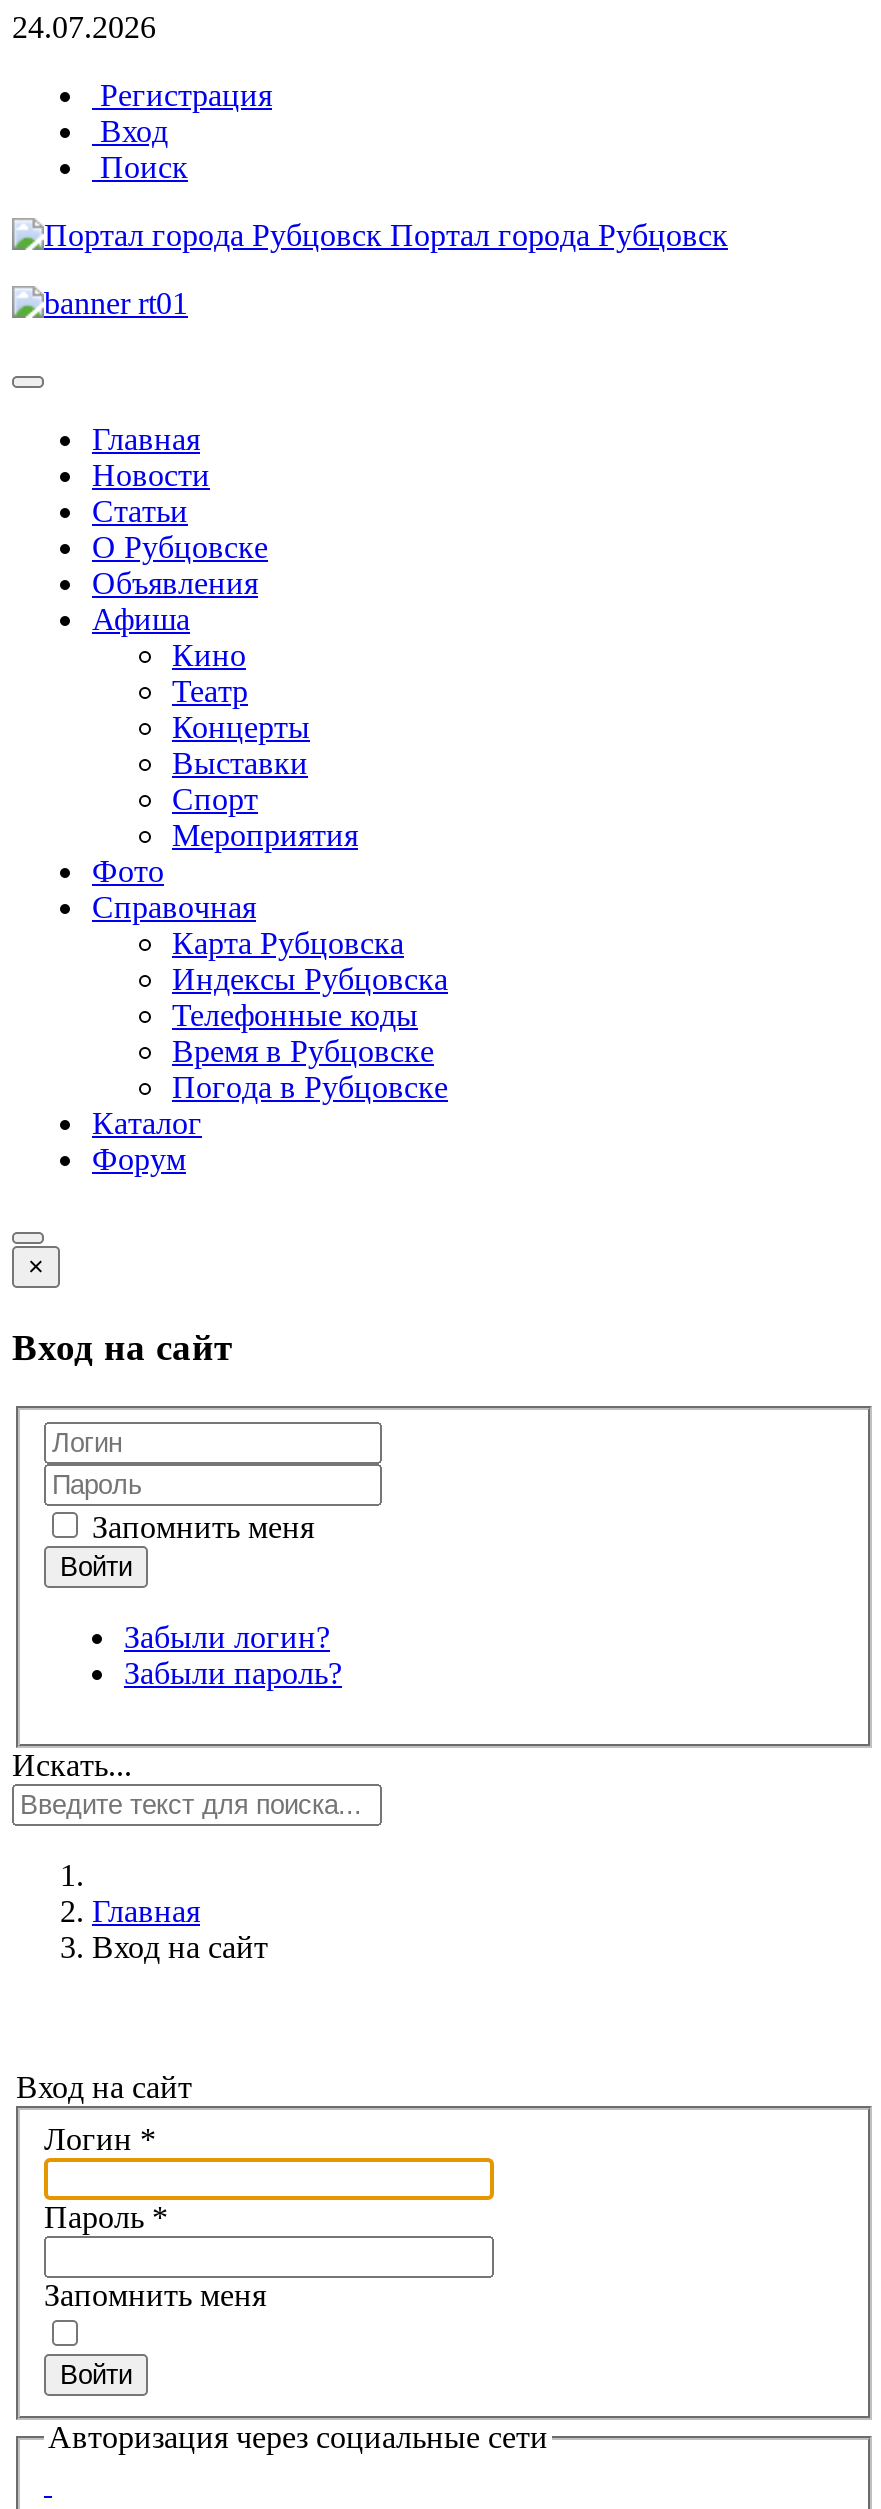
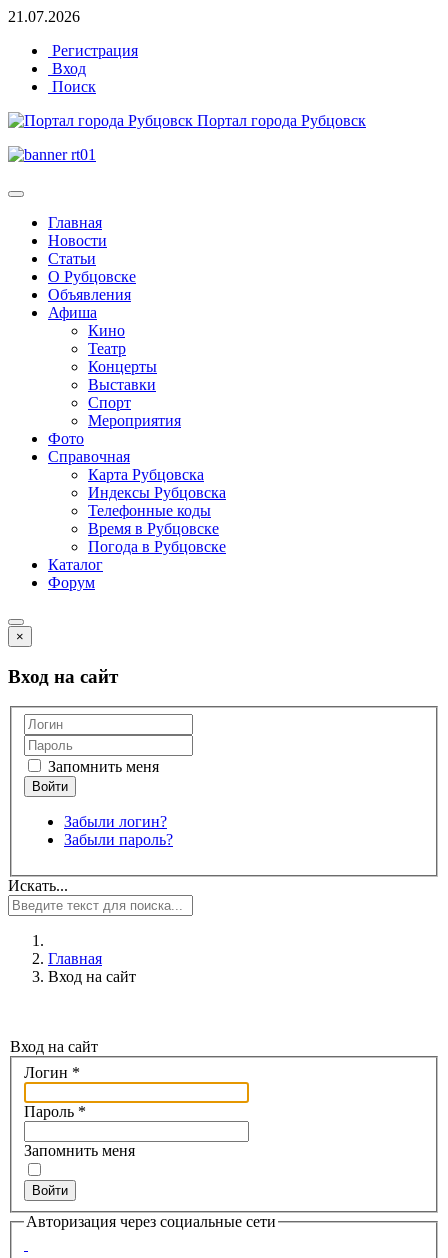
- 24.07.2026
+ 21.07.2026
